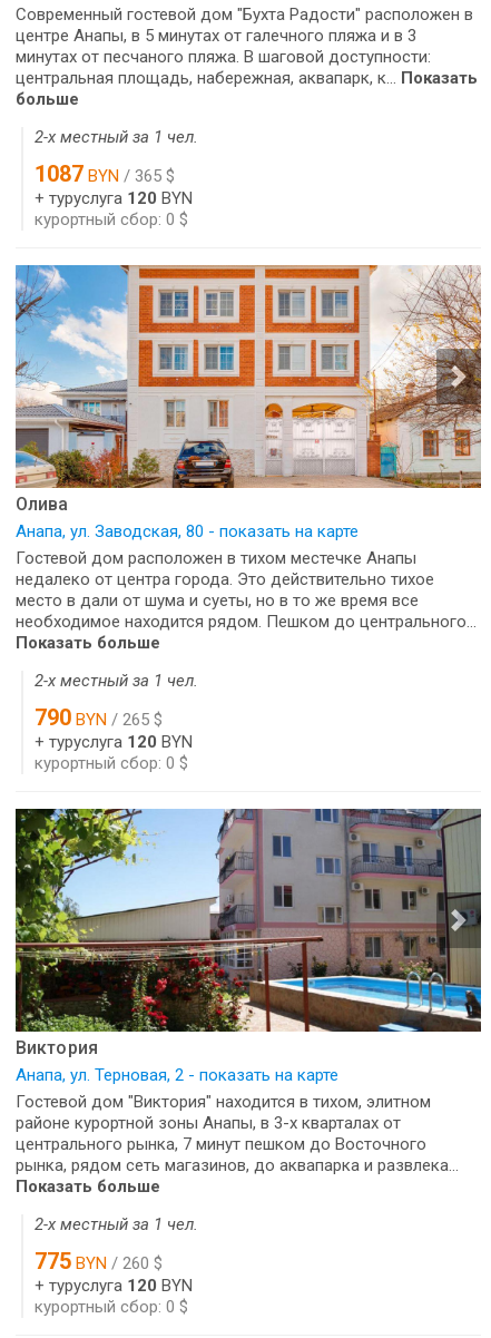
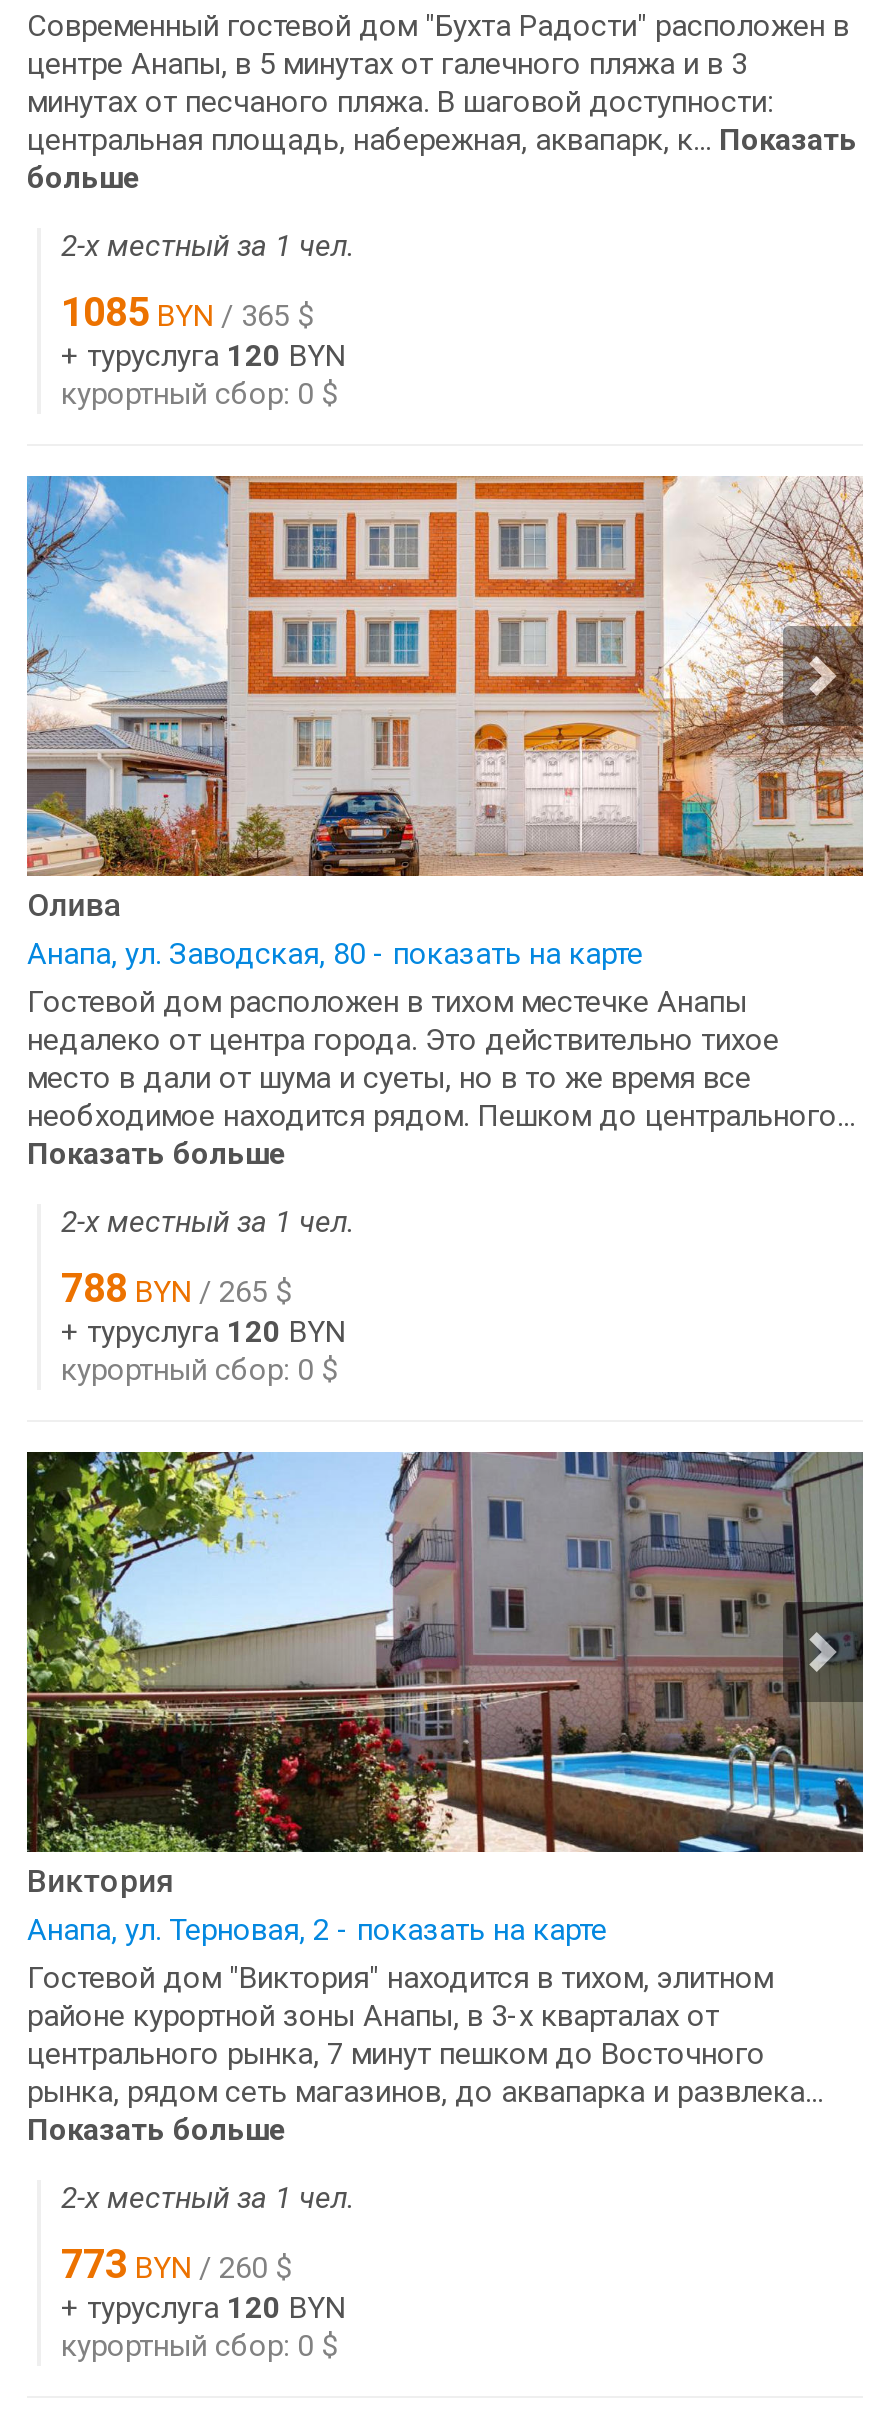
- 1087 BYN / 365 $
+ 1085 BYN / 365 $

- 790 BYN / 265 $
+ 788 BYN / 265 $

- 775 BYN / 260 $
+ 773 BYN / 260 $
